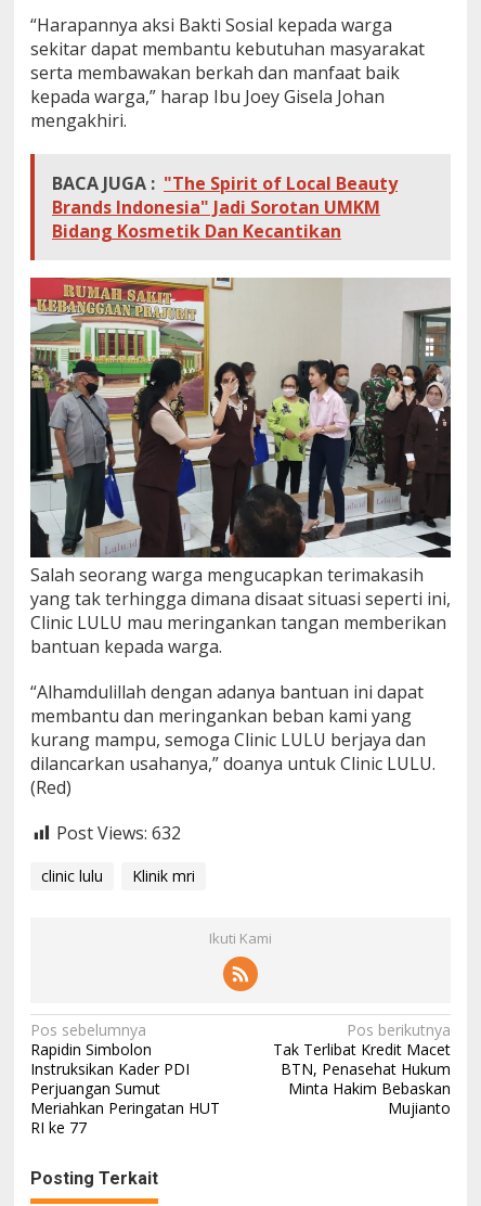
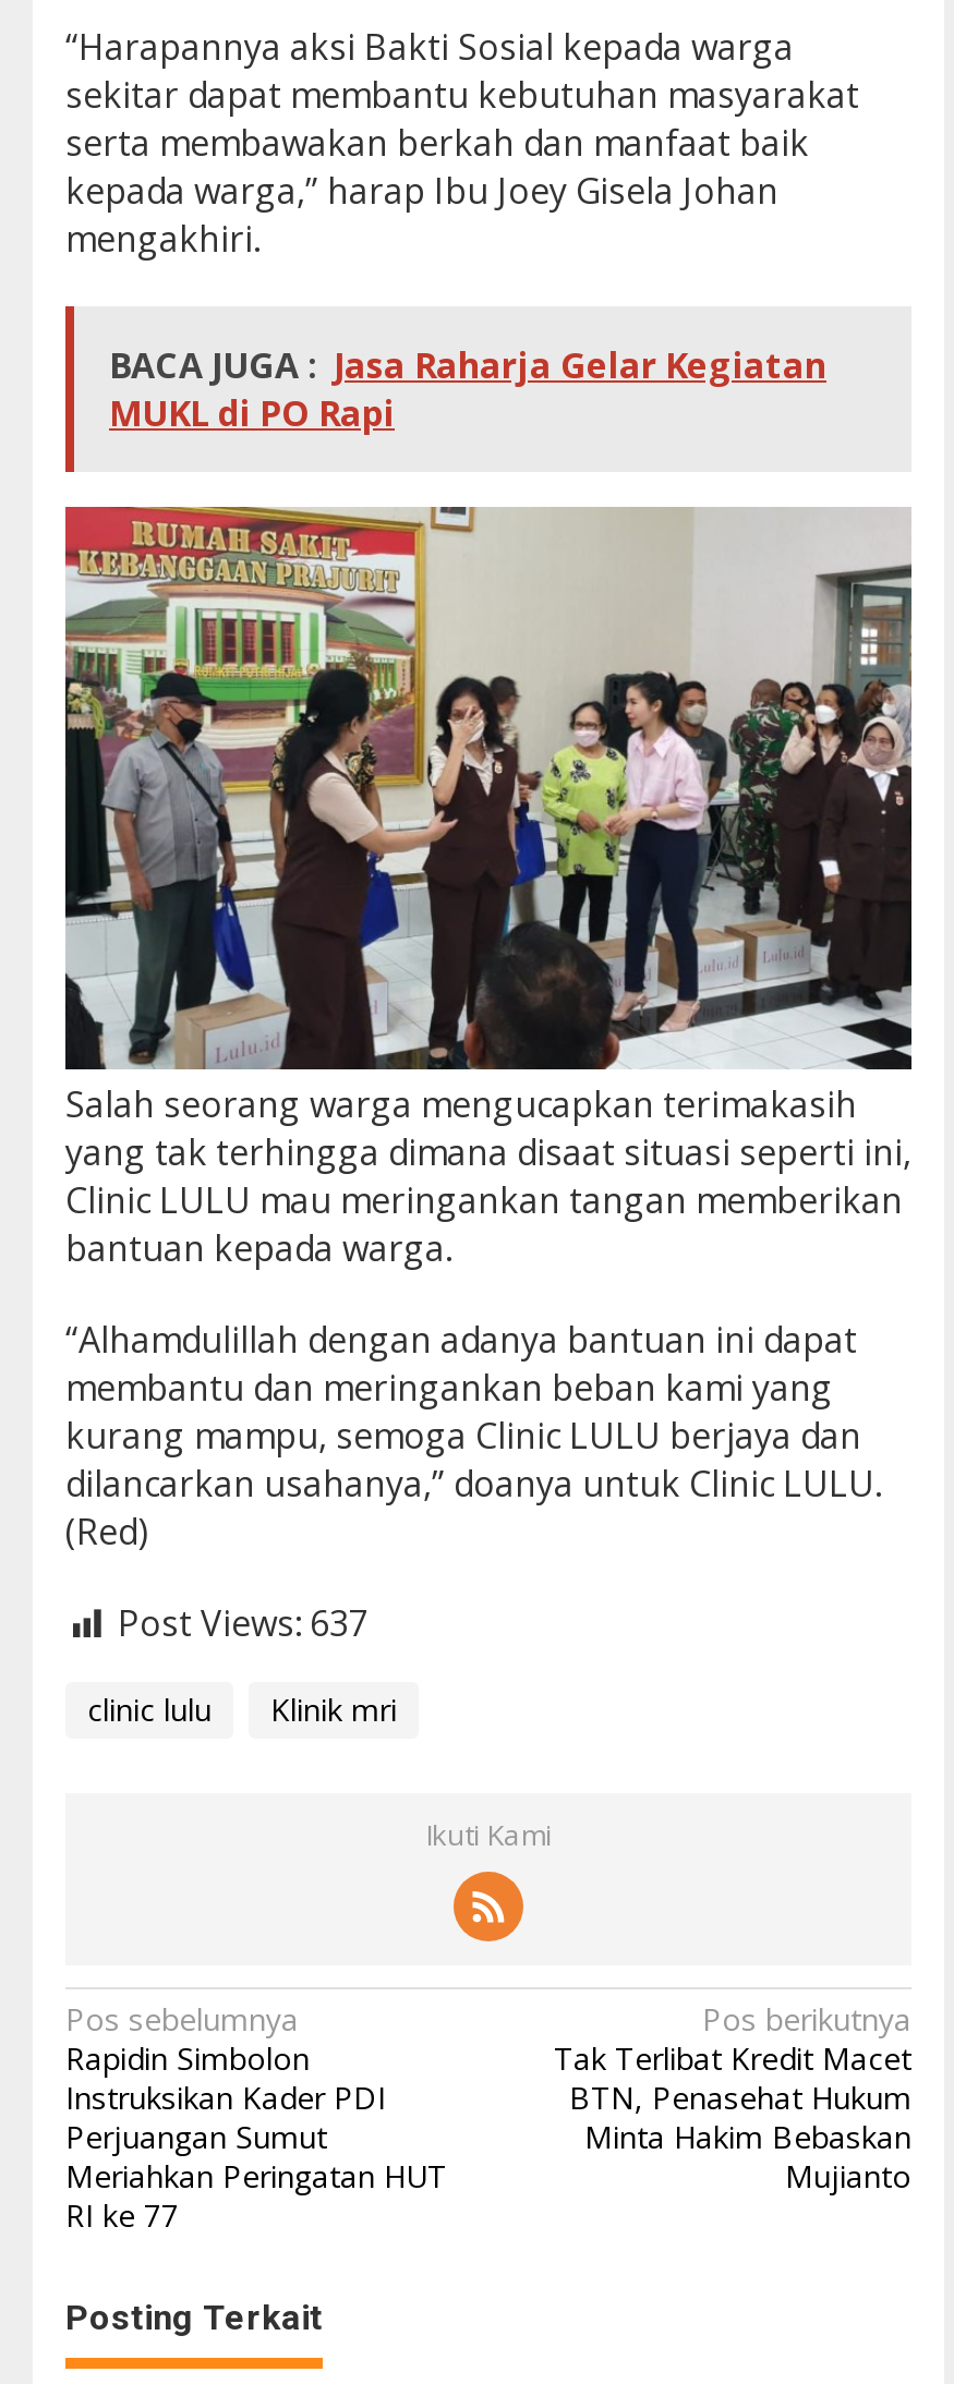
- BACA JUGA : "The Spirit of Local Beauty
- Brands Indonesia" Jadi Sorotan UMKM
- Bidang Kosmetik Dan Kecantikan
+ BACA JUGA : Jasa Raharja Gelar Kegiatan
+ MUKL di PO Rapi

- Post Views: 632
+ Post Views: 637
